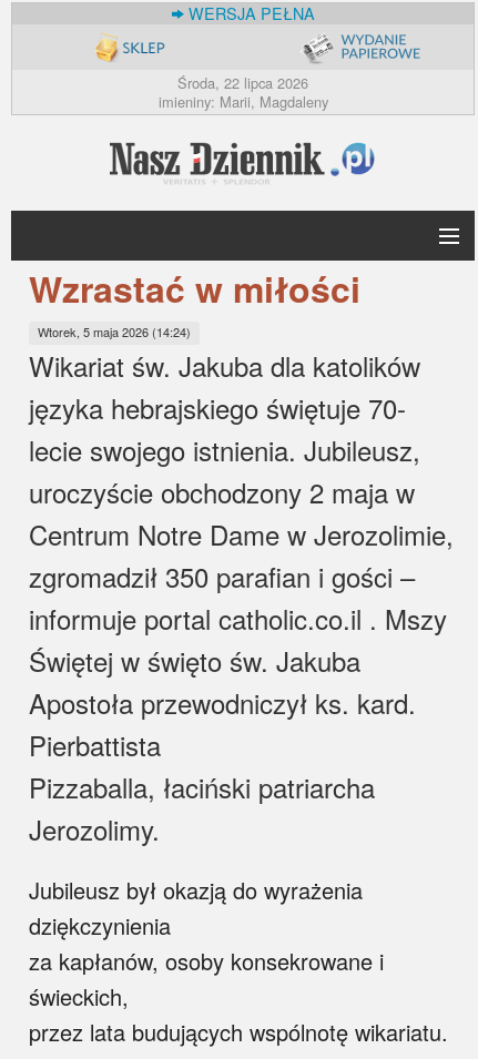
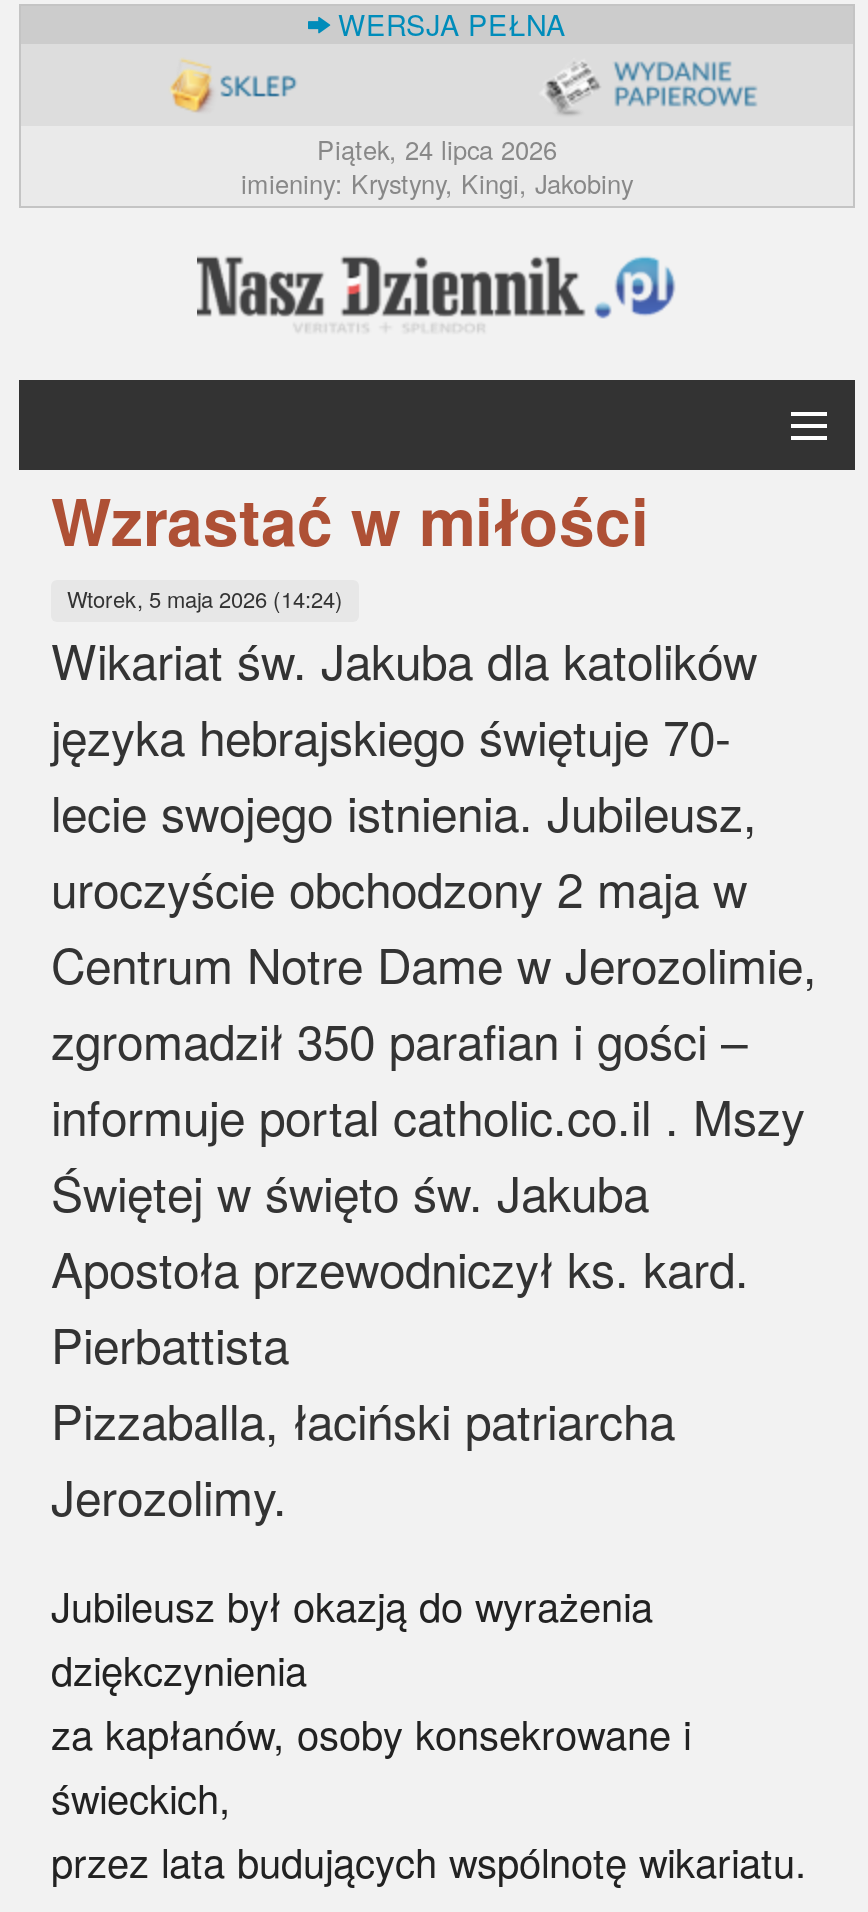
- Środa, 22 lipca 2026
- imieniny: Marii, Magdaleny
+ Piątek, 24 lipca 2026
+ imieniny: Krystyny, Kingi, Jakobiny
